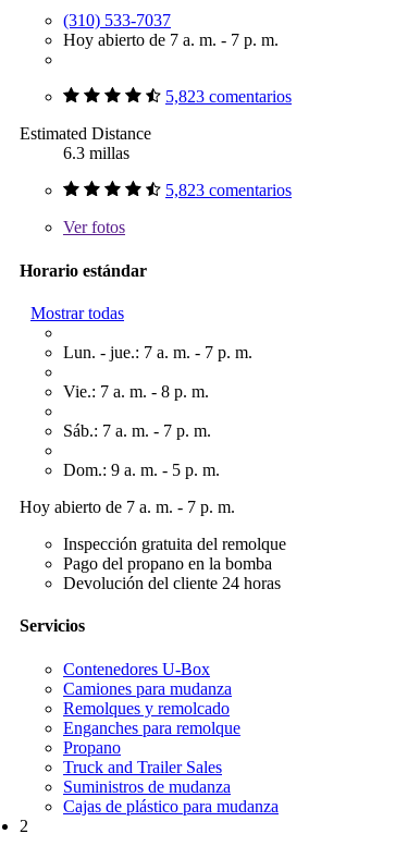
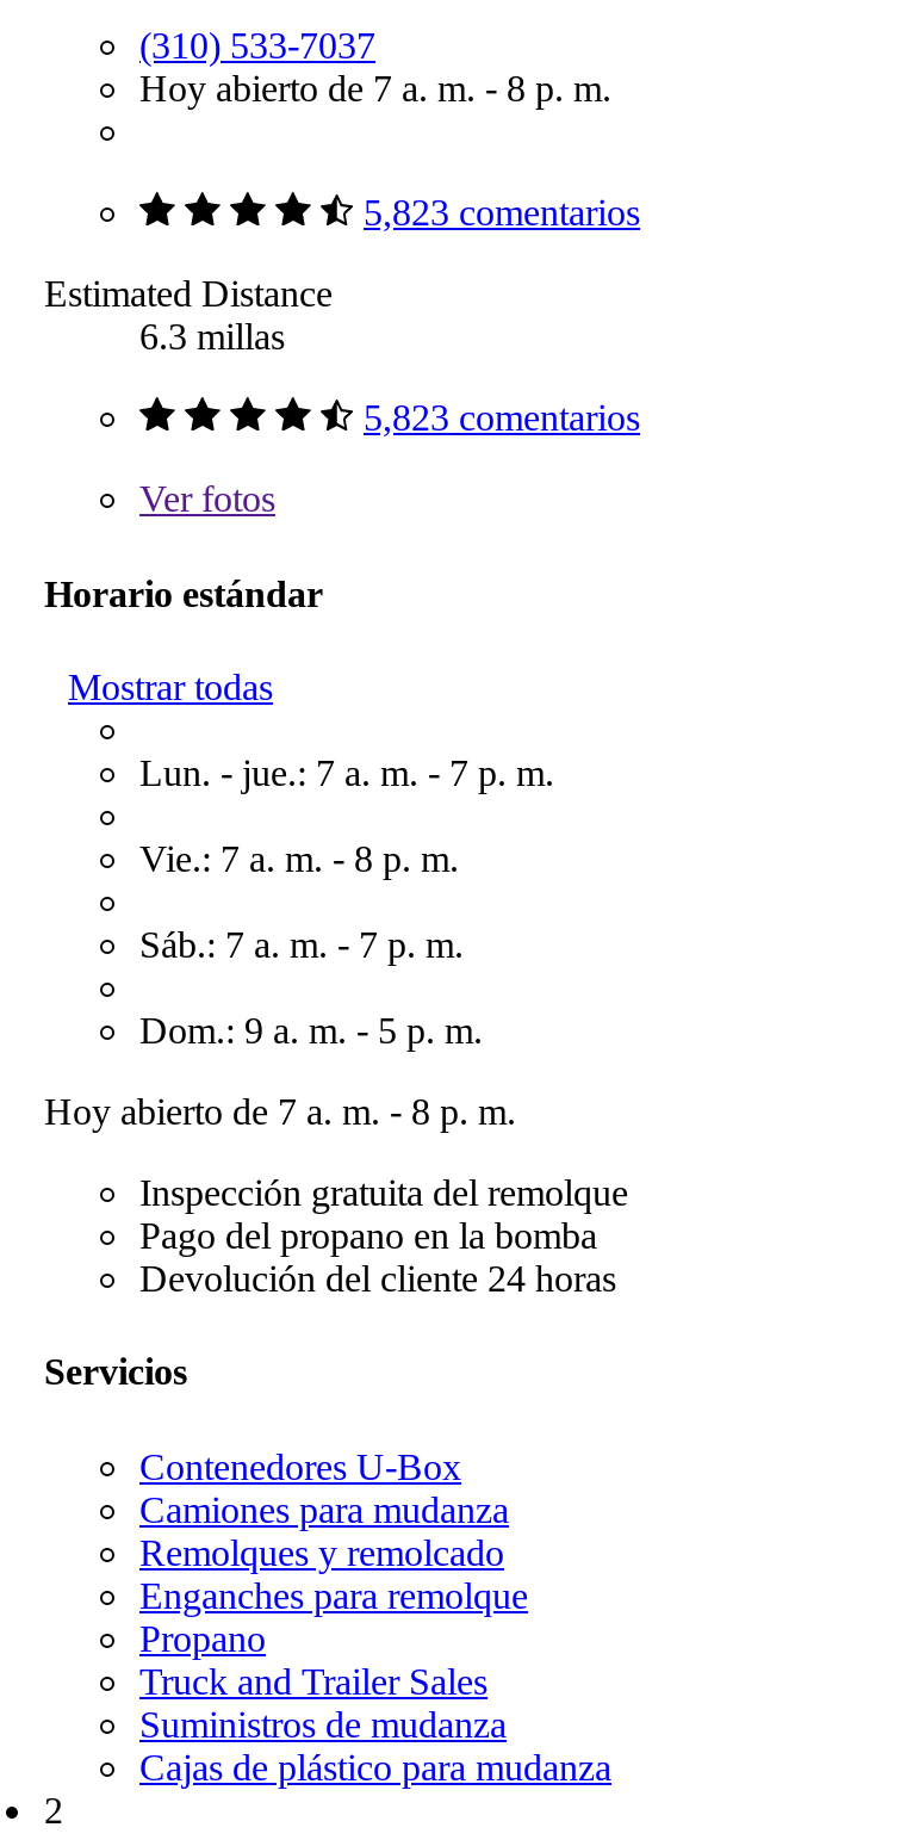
- Hoy abierto de 7 a. m. - 7 p. m.
+ Hoy abierto de 7 a. m. - 8 p. m.

- Hoy abierto de 7 a. m. - 7 p. m.
+ Hoy abierto de 7 a. m. - 8 p. m.
